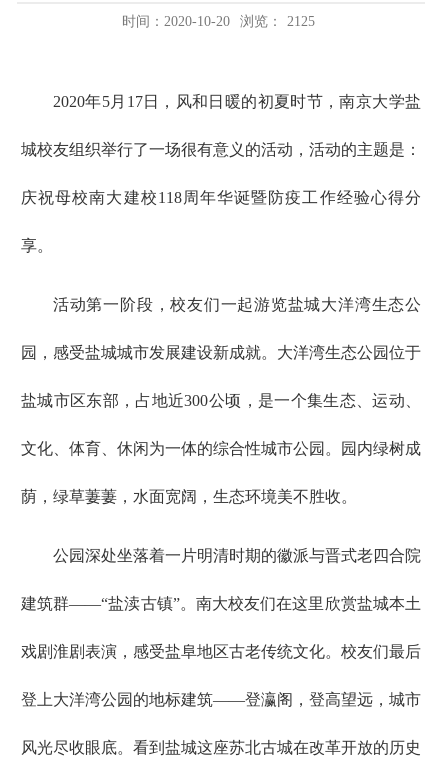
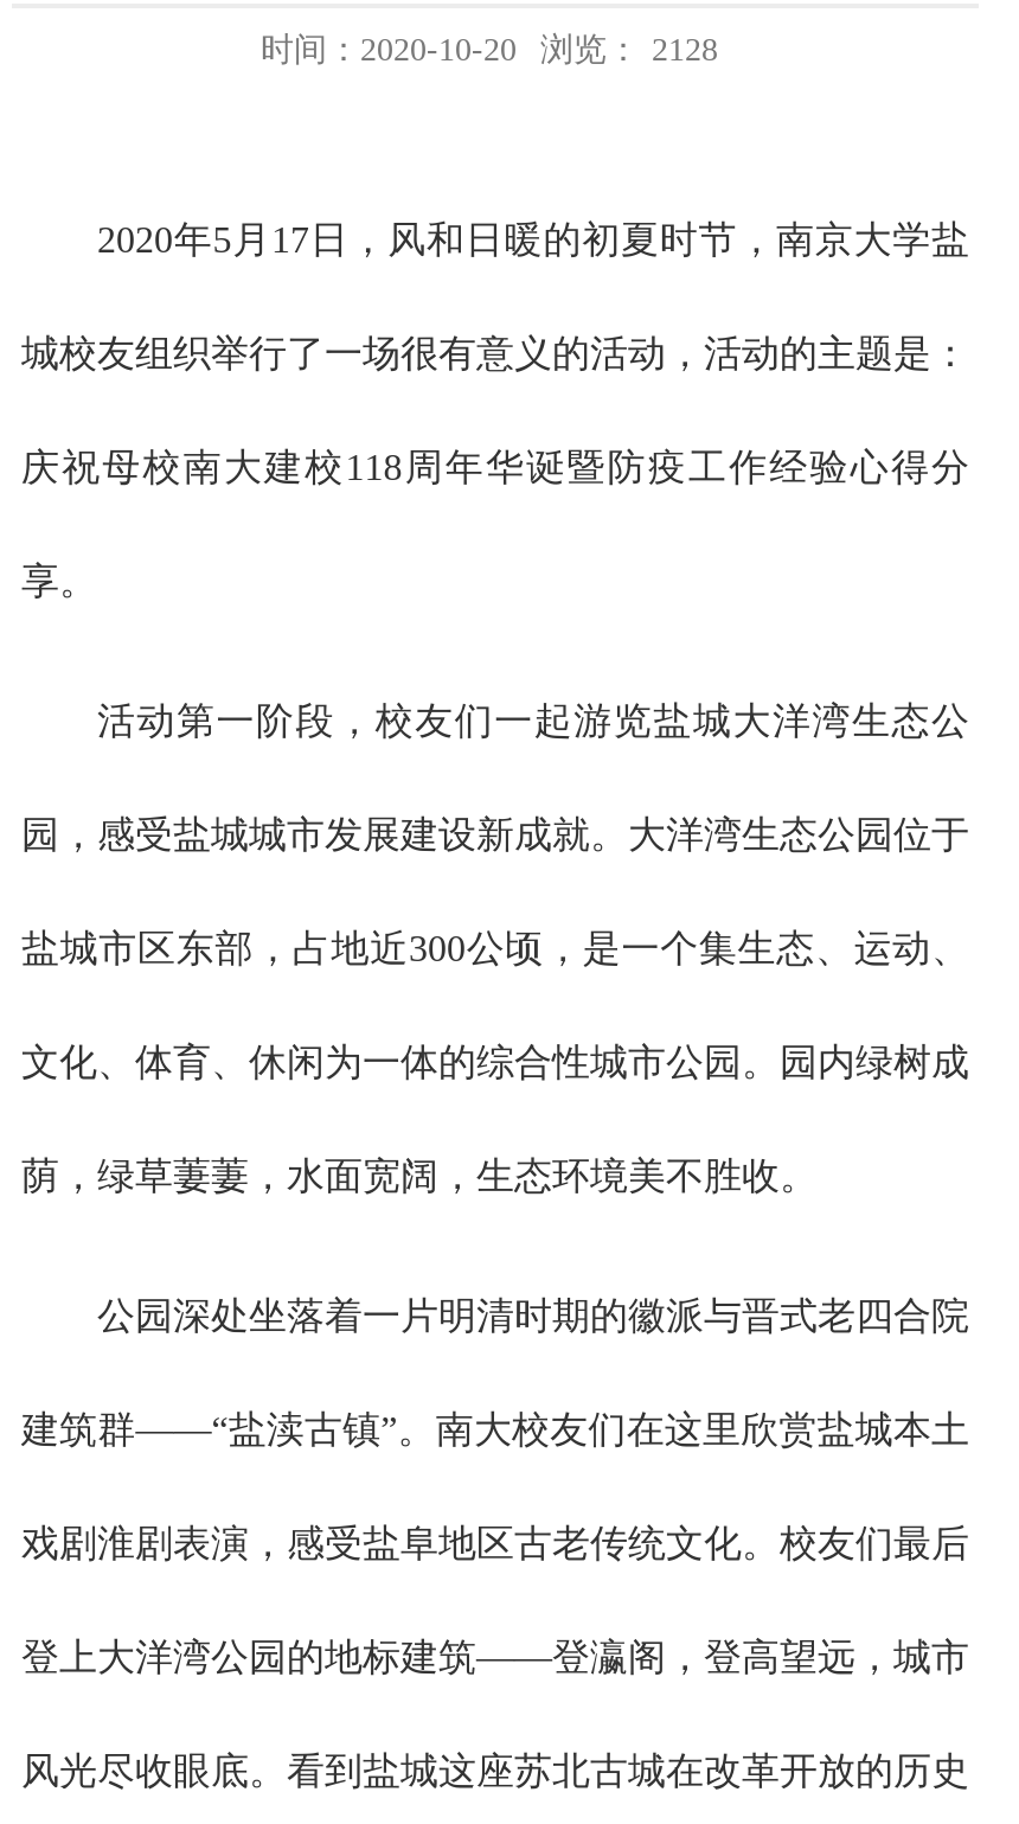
- 时间：2020-10-20 浏览： 2125
+ 时间：2020-10-20 浏览： 2128
